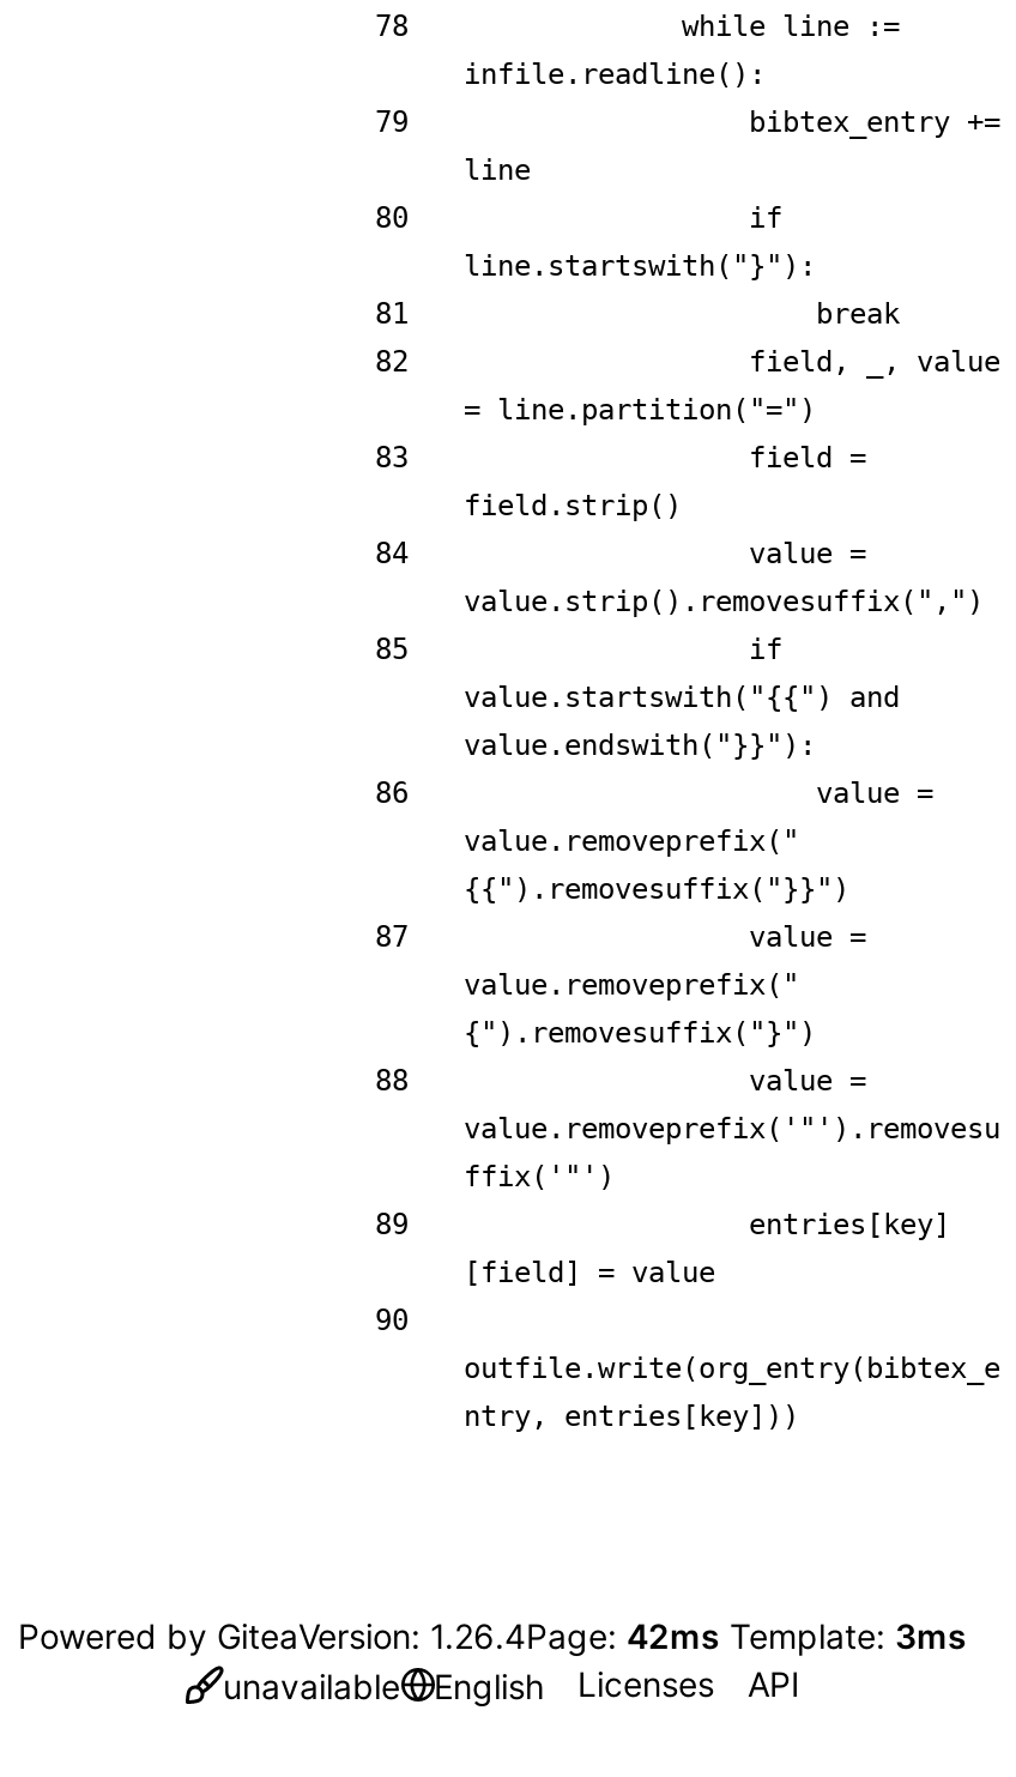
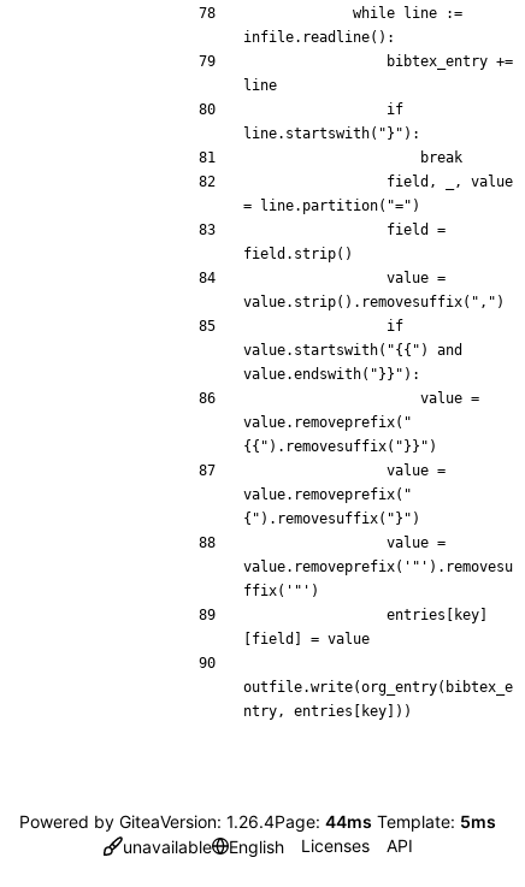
- Powered by GiteaVersion: 1.26.4Page: 42ms Template: 3ms
+ Powered by GiteaVersion: 1.26.4Page: 44ms Template: 5ms
